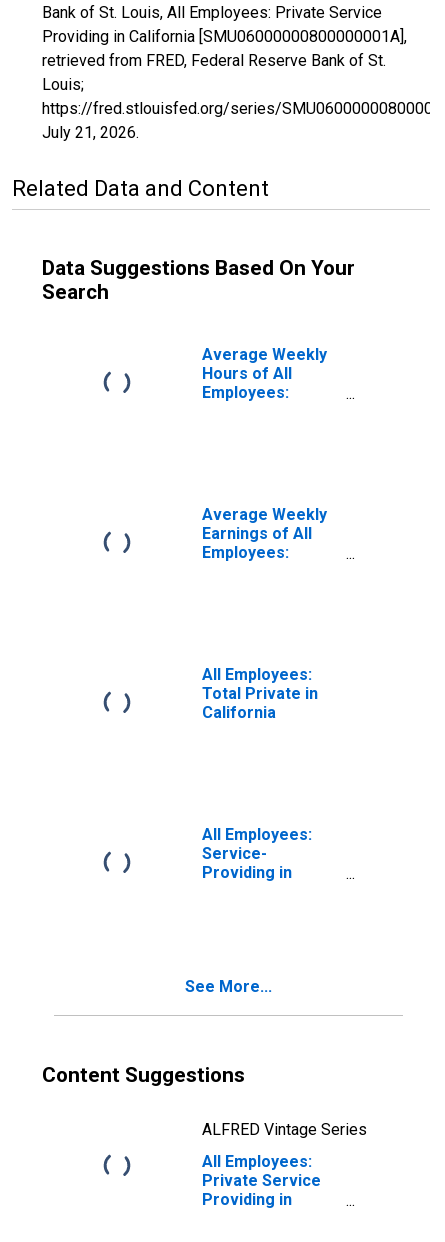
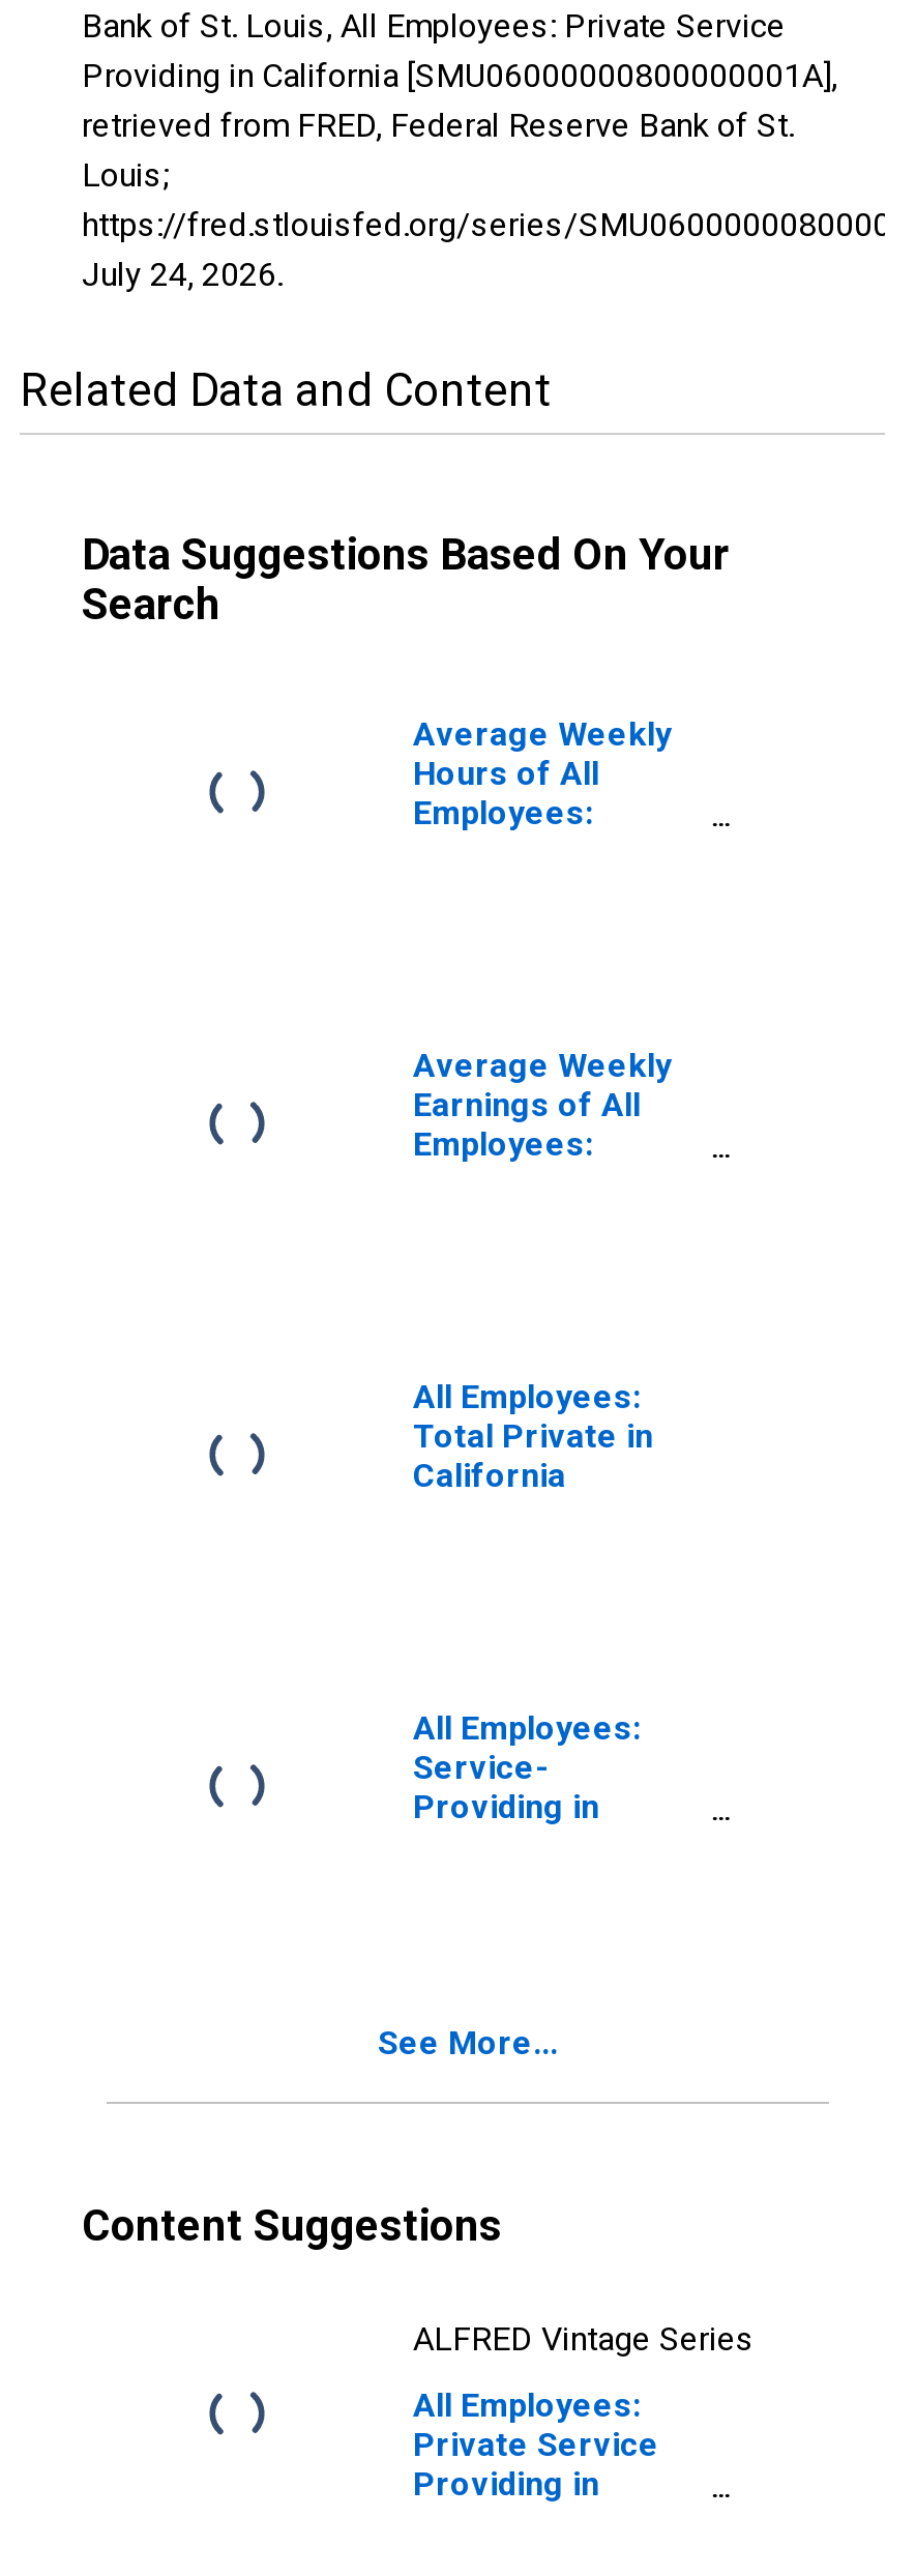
- July 21, 2026.
+ July 24, 2026.
